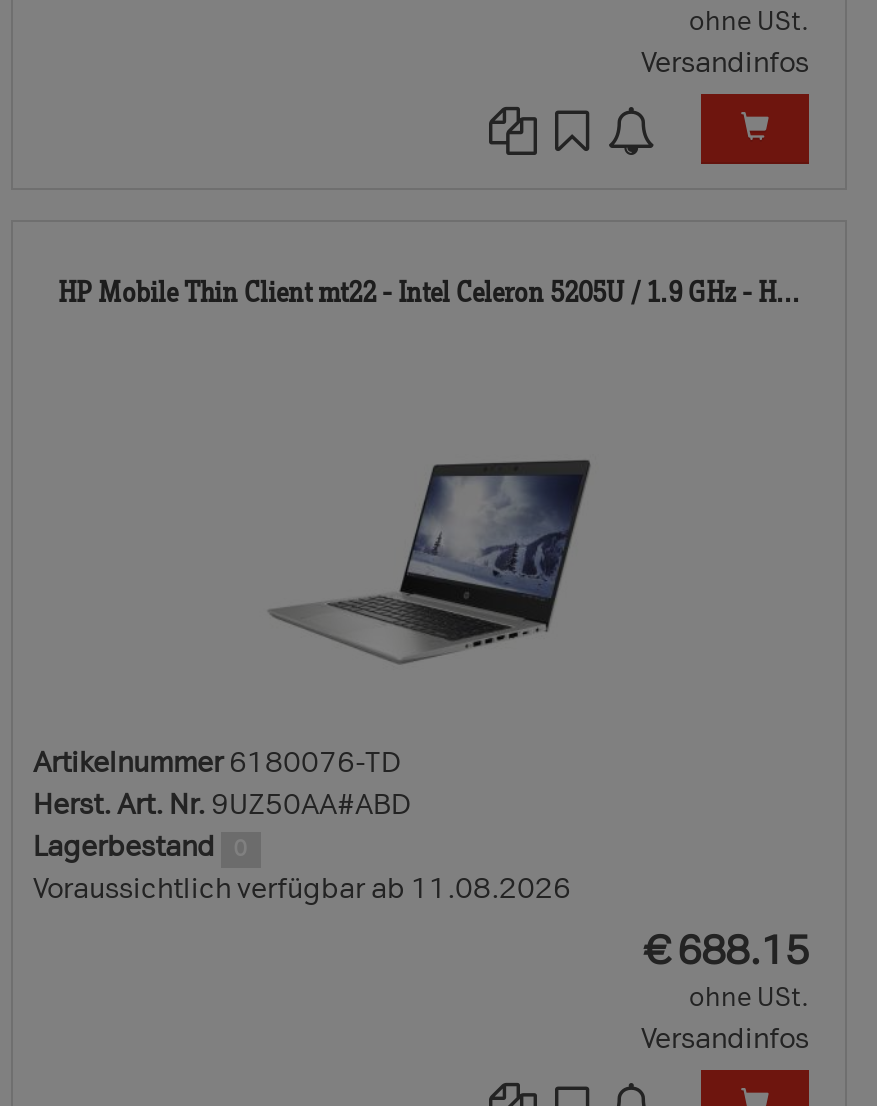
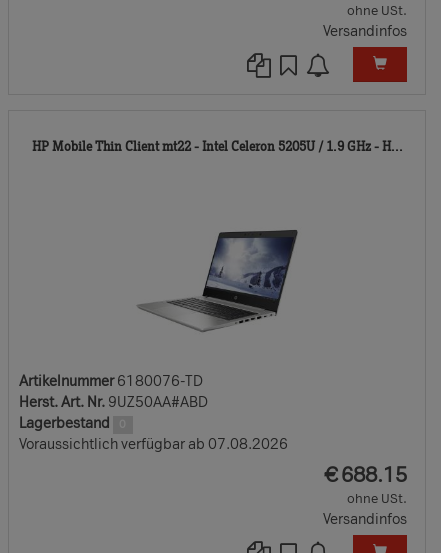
- Voraussichtlich verfügbar ab 11.08.2026
+ Voraussichtlich verfügbar ab 07.08.2026
